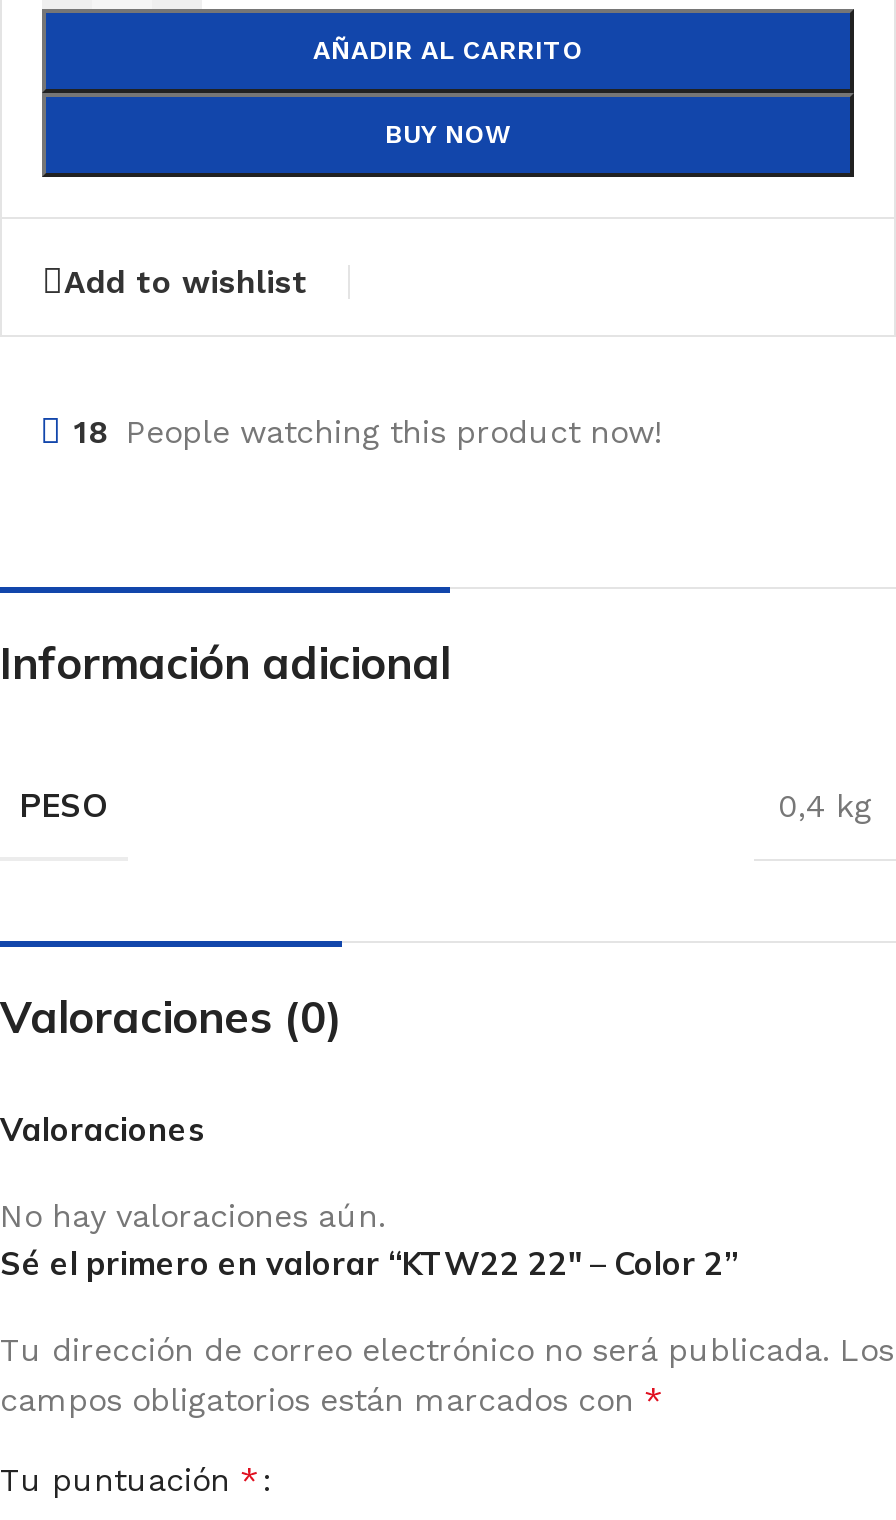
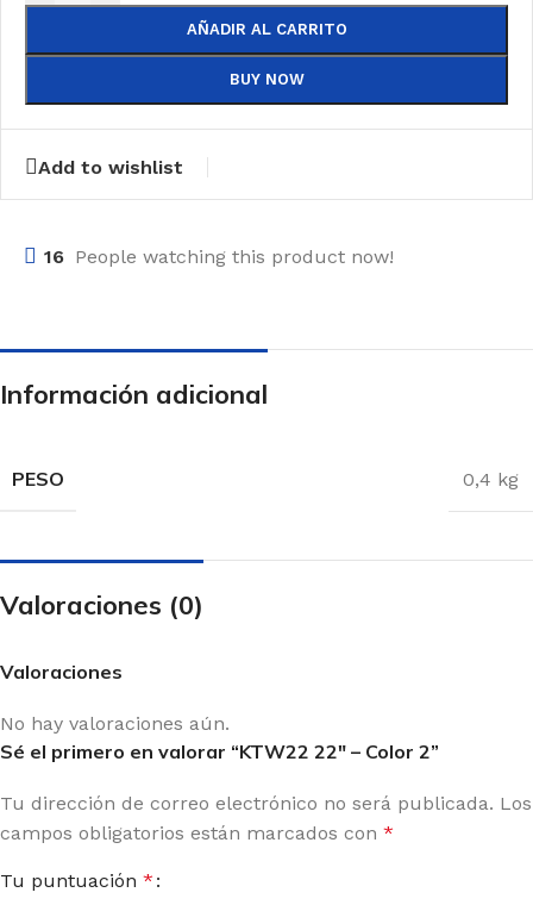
- 18 People watching this product now!
+ 16 People watching this product now!
